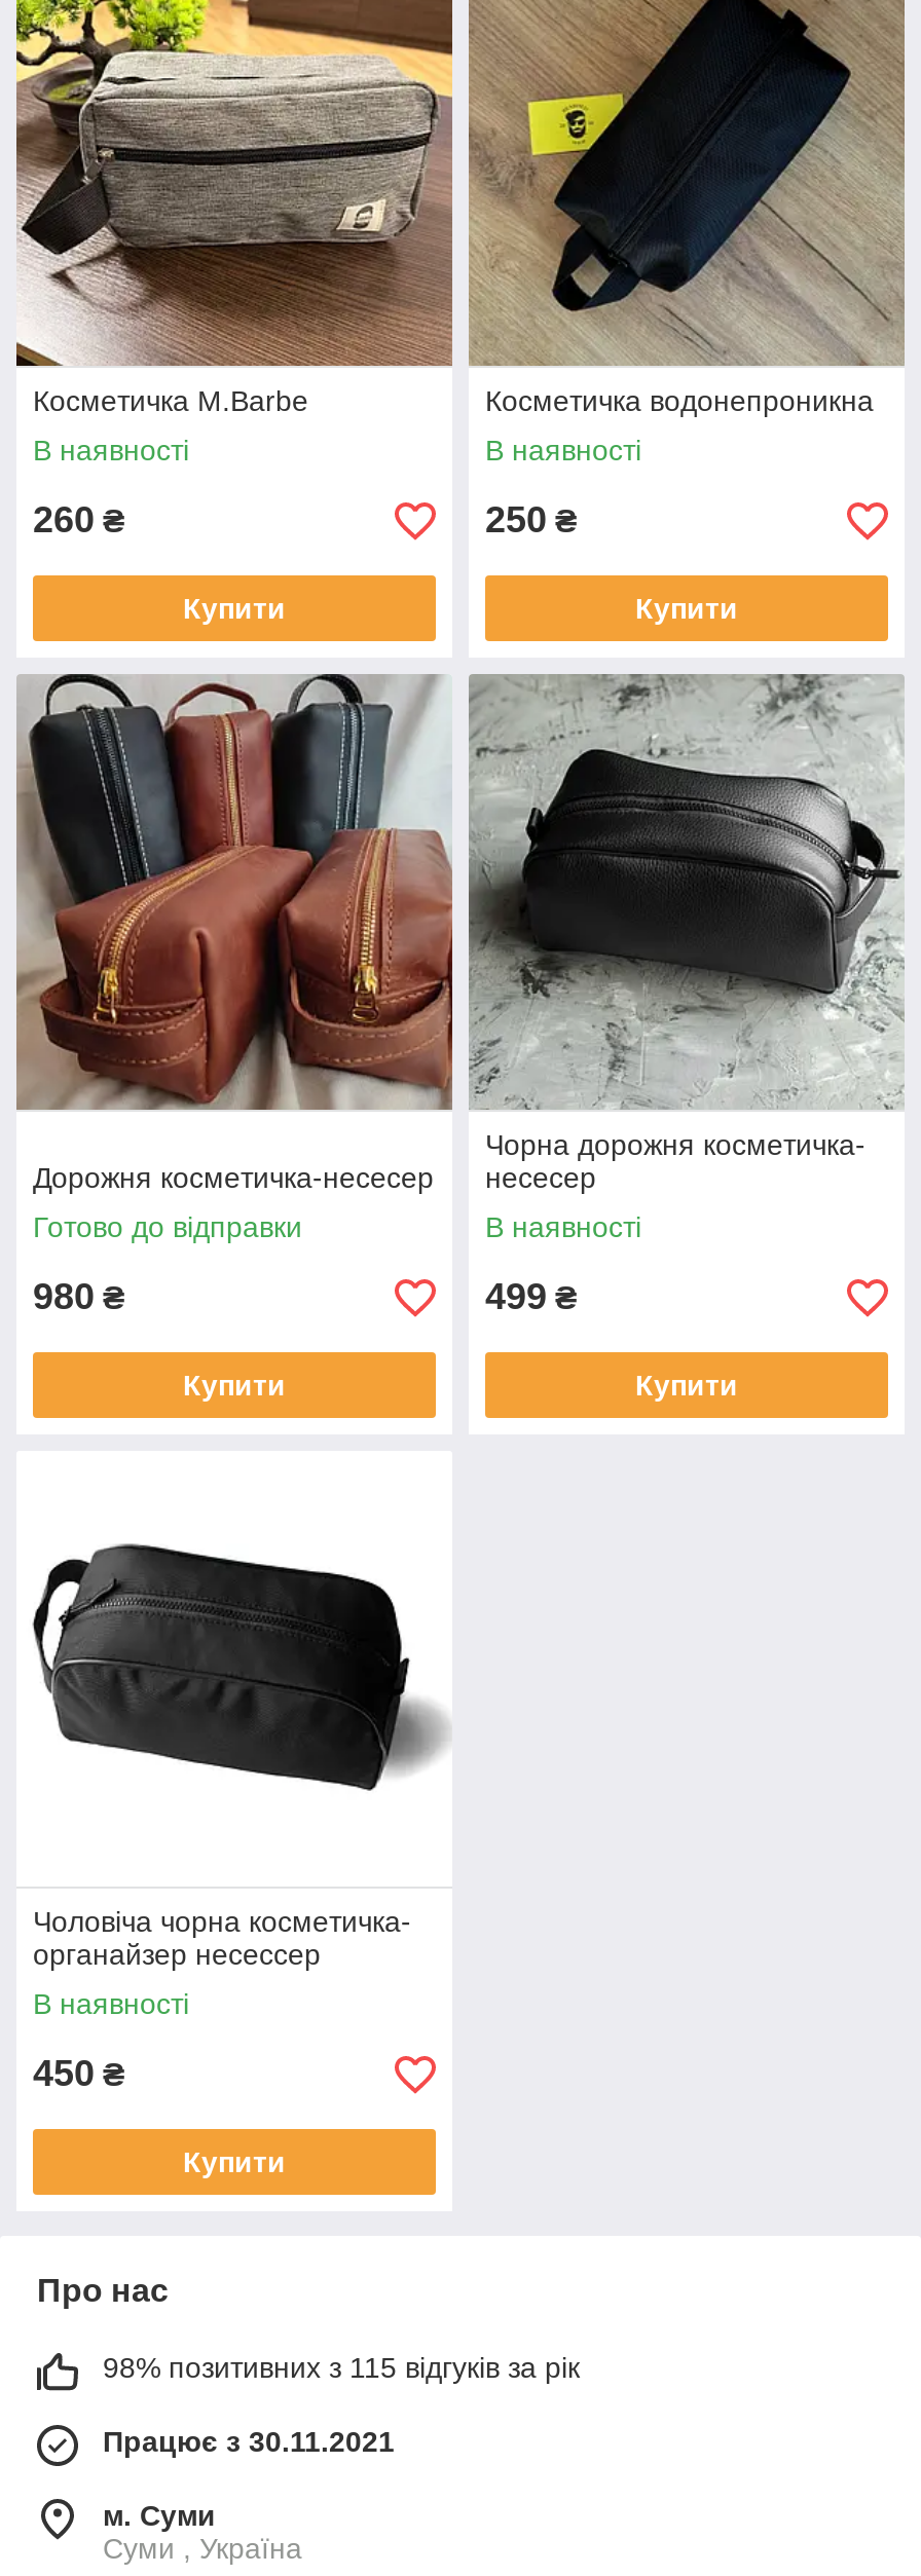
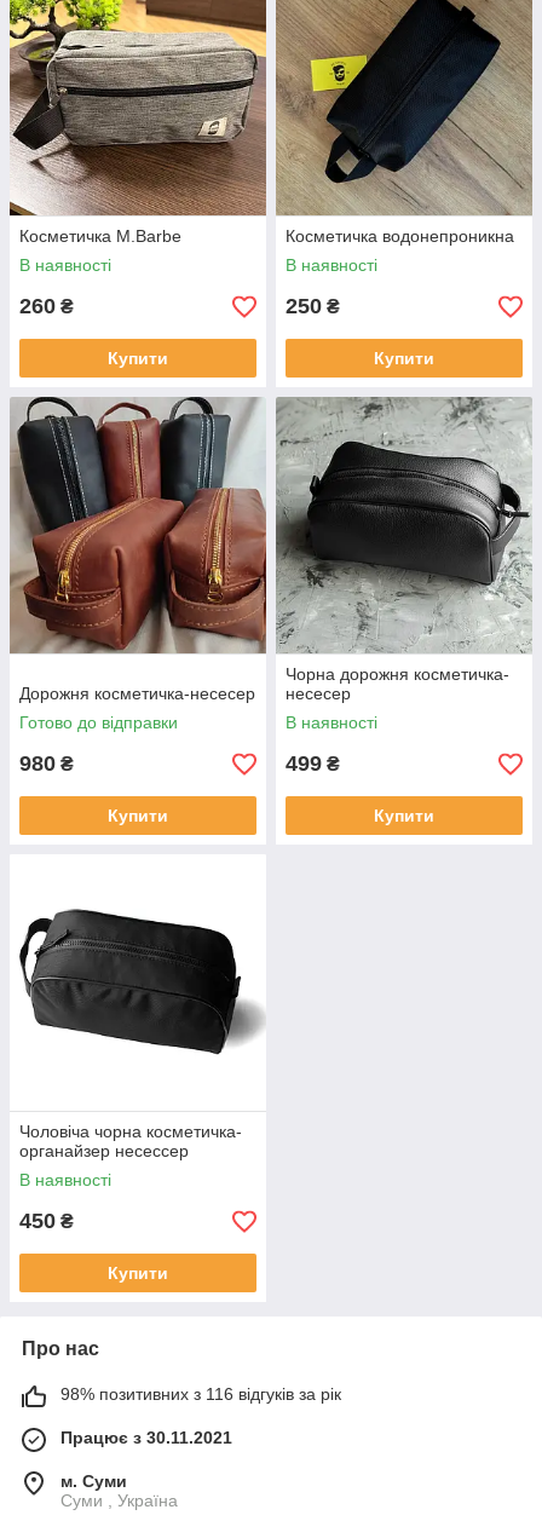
- 98% позитивних з 115 відгуків за рік
+ 98% позитивних з 116 відгуків за рік
